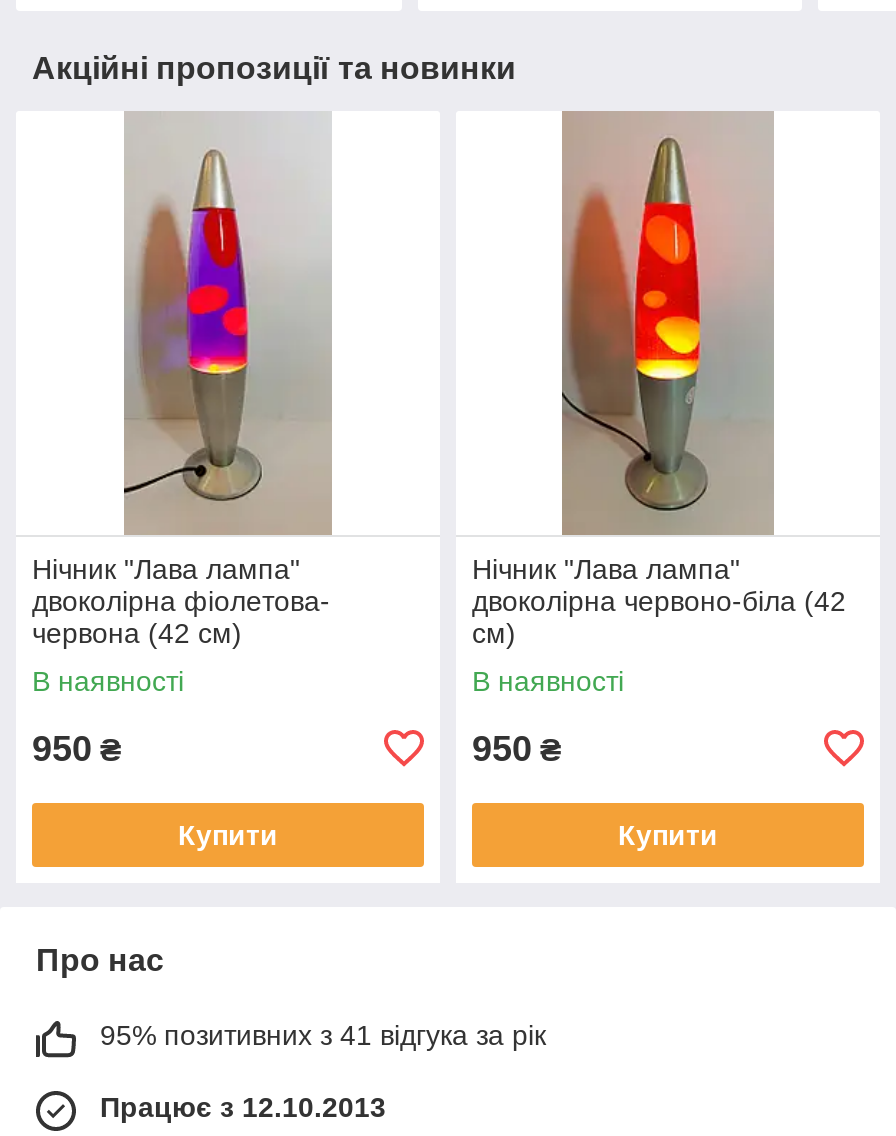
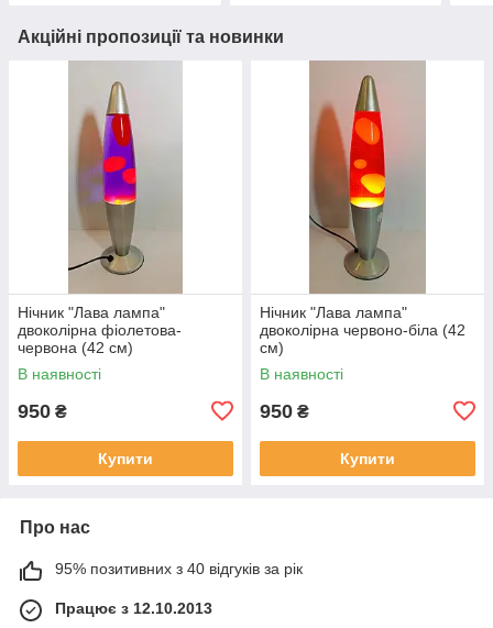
- 95% позитивних з 41 відгука за рік
+ 95% позитивних з 40 відгуків за рік
